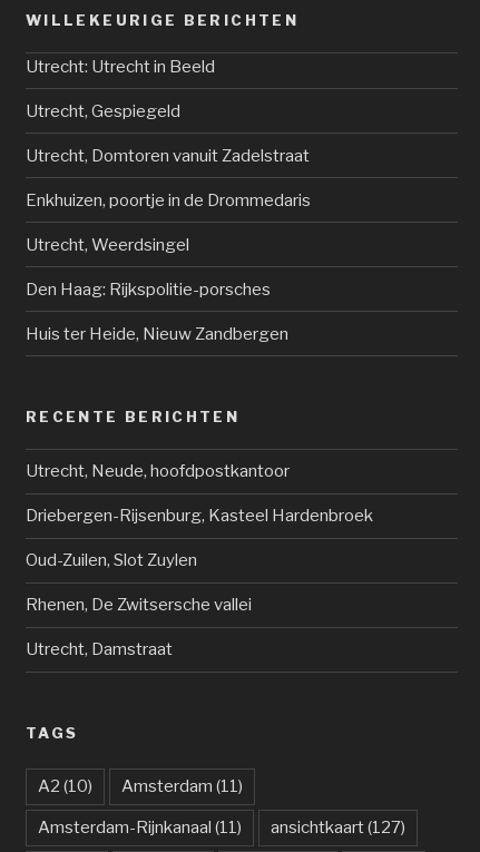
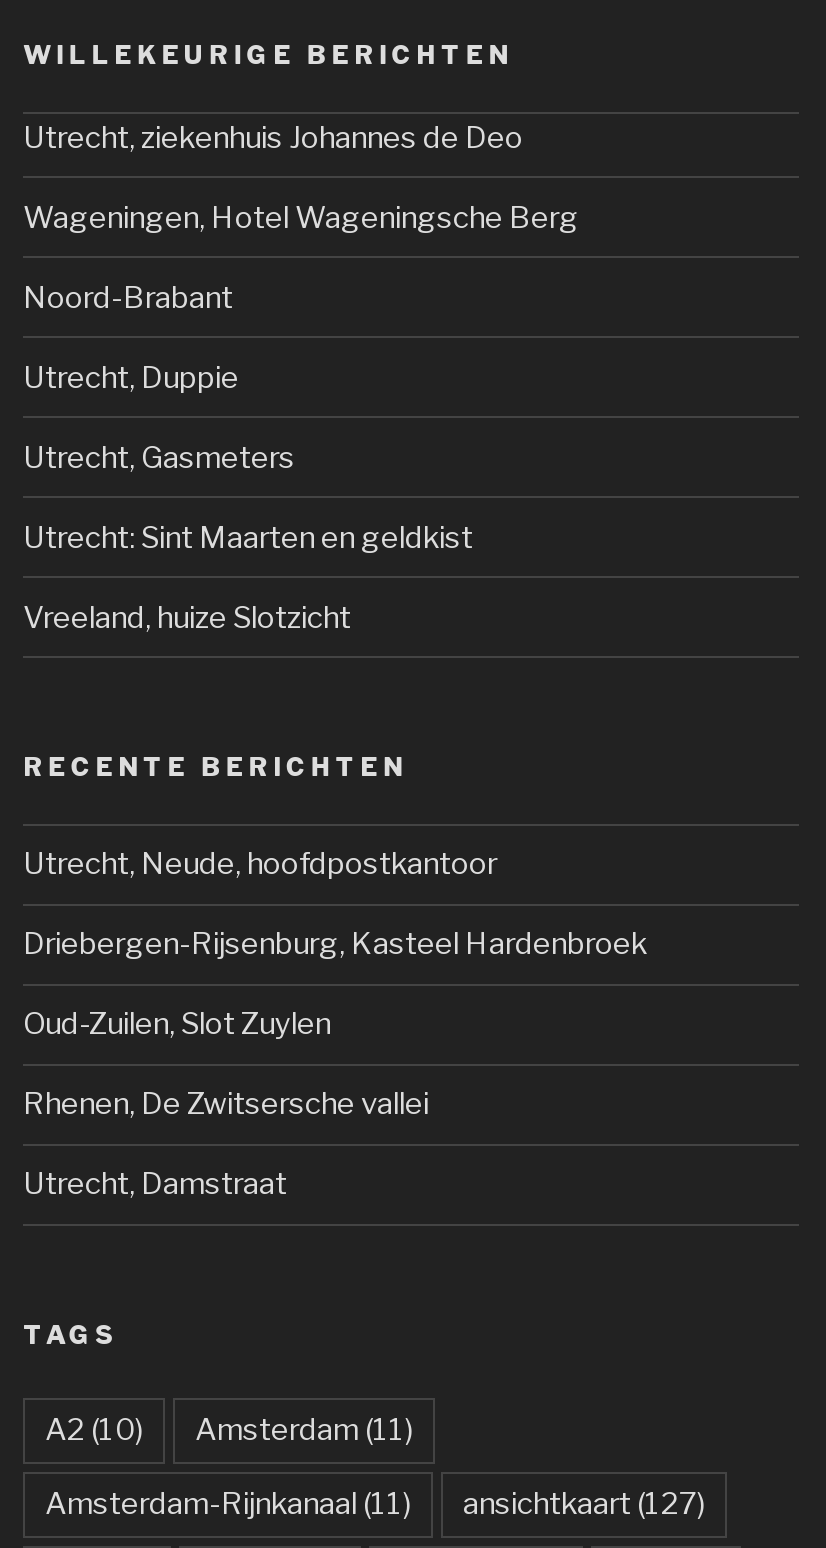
- Utrecht: Utrecht in Beeld
+ Utrecht, ziekenhuis Johannes de Deo

- Utrecht, Gespiegeld
+ Wageningen, Hotel Wageningsche Berg

- Utrecht, Domtoren vanuit Zadelstraat
+ Noord-Brabant

- Enkhuizen, poortje in de Drommedaris
+ Utrecht, Duppie

- Utrecht, Weerdsingel
+ Utrecht, Gasmeters

- Den Haag: Rijkspolitie-porsches
+ Utrecht: Sint Maarten en geldkist

- Huis ter Heide, Nieuw Zandbergen
+ Vreeland, huize Slotzicht
